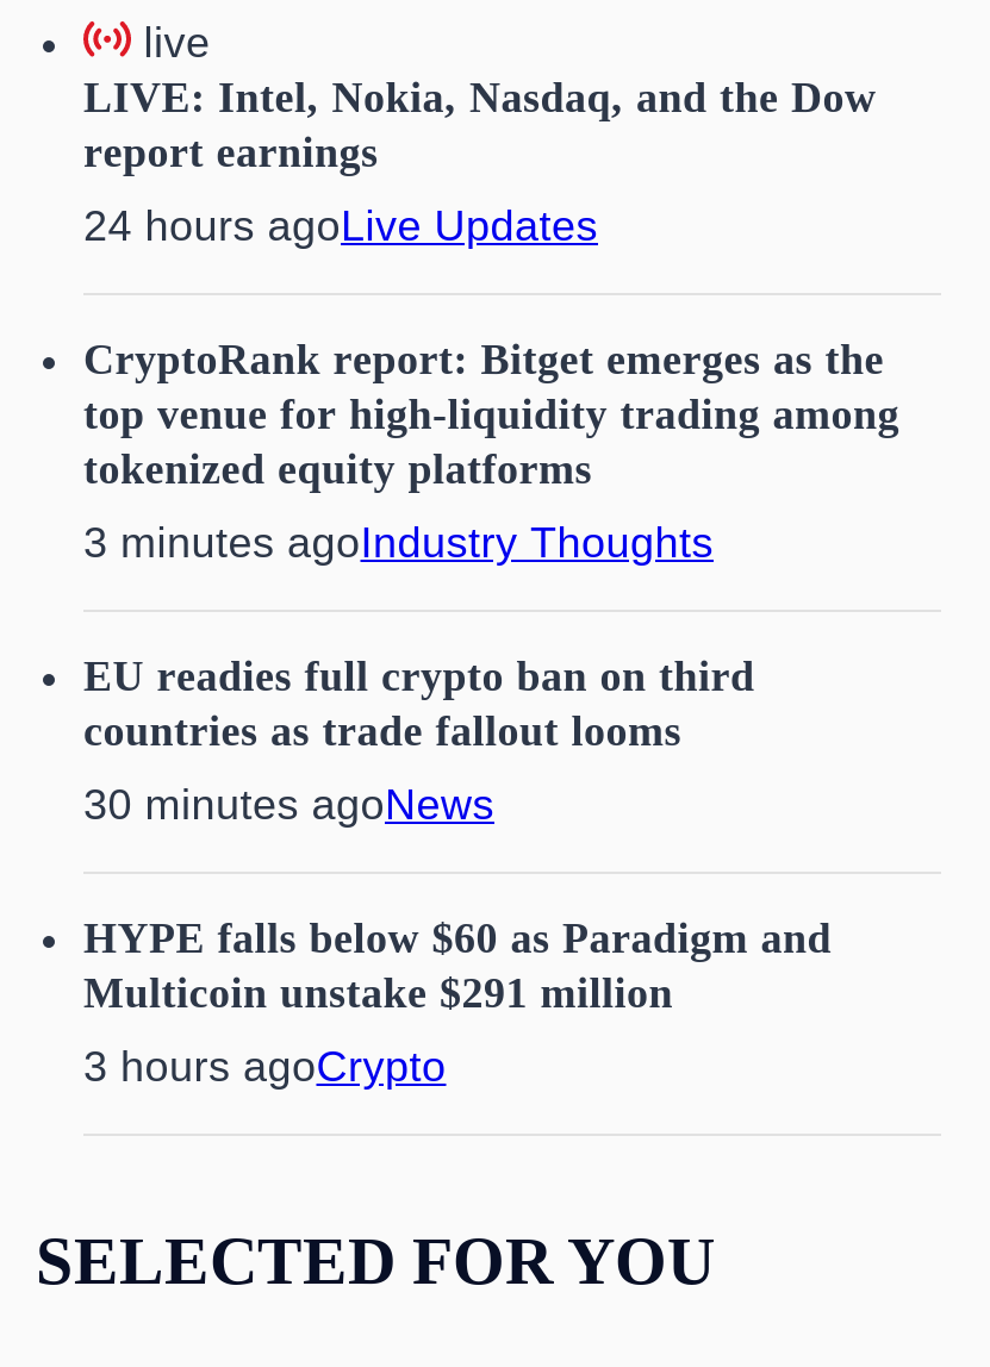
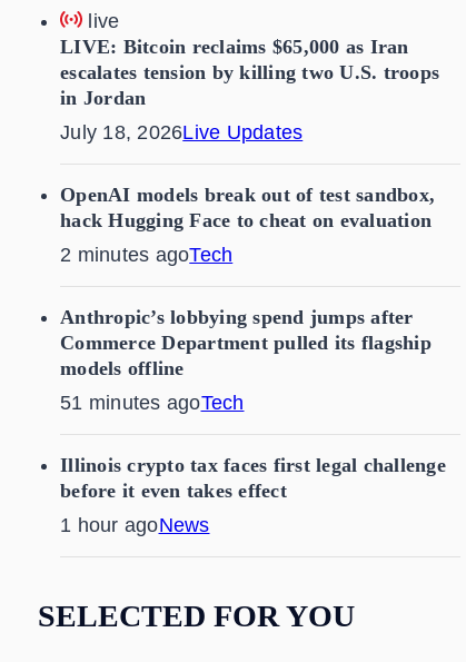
- LIVE: Intel, Nokia, Nasdaq, and the Dow
- report earnings
+ LIVE: Bitcoin reclaims $65,000 as Iran
+ escalates tension by killing two U.S. troops
+ in Jordan

- 24 hours agoLive Updates
+ July 18, 2026Live Updates

- CryptoRank report: Bitget emerges as the
- top venue for high-liquidity trading among
- tokenized equity platforms
+ OpenAI models break out of test sandbox,
+ hack Hugging Face to cheat on evaluation

- 3 minutes agoIndustry Thoughts
+ 2 minutes agoTech

- EU readies full crypto ban on third
- countries as trade fallout looms
+ Anthropic’s lobbying spend jumps after
+ Commerce Department pulled its flagship
+ models offline

- 30 minutes agoNews
+ 51 minutes agoTech

- HYPE falls below $60 as Paradigm and
- Multicoin unstake $291 million
+ Illinois crypto tax faces first legal challenge
+ before it even takes effect

- 3 hours agoCrypto
+ 1 hour agoNews
